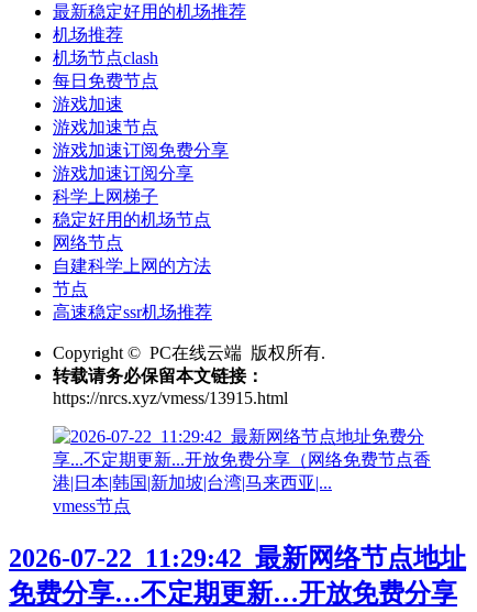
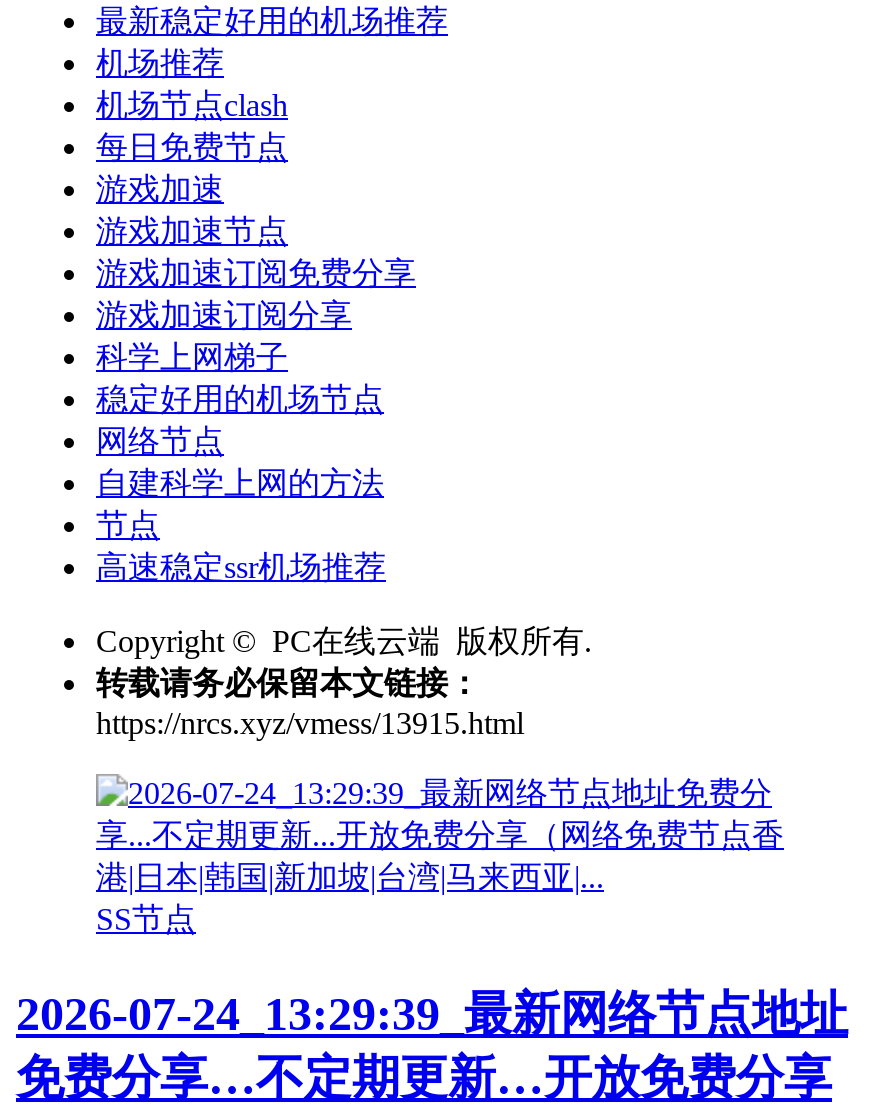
- vmess节点
+ SS节点

- 2026-07-22_11:29:42_最新网络节点地址
+ 2026-07-24_13:29:39_最新网络节点地址
